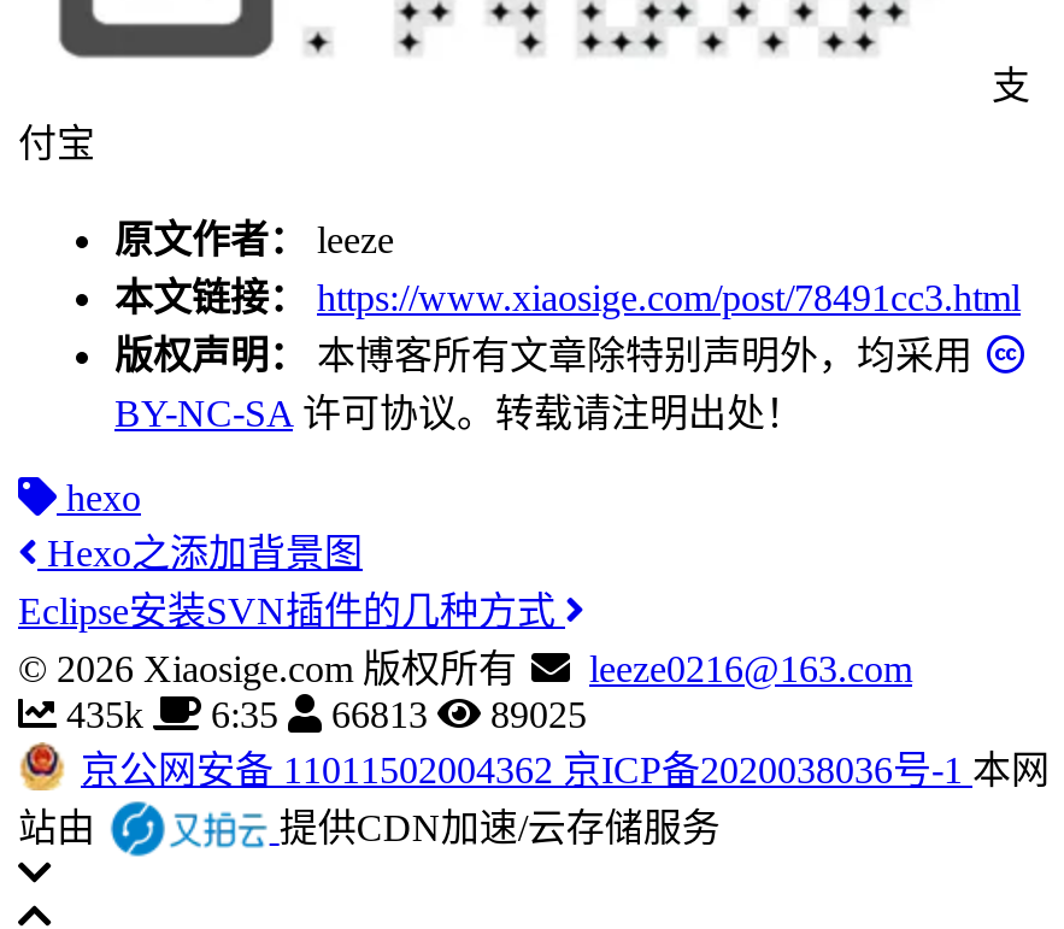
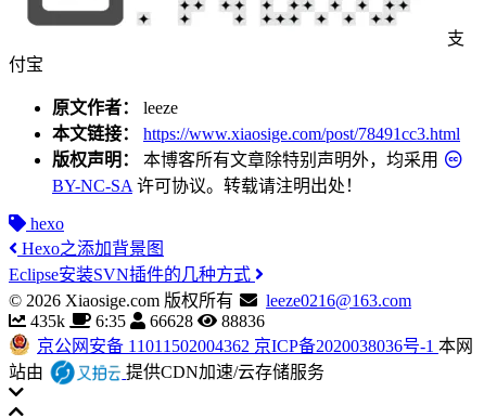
- 66813
+ 66628

- 89025
+ 88836
